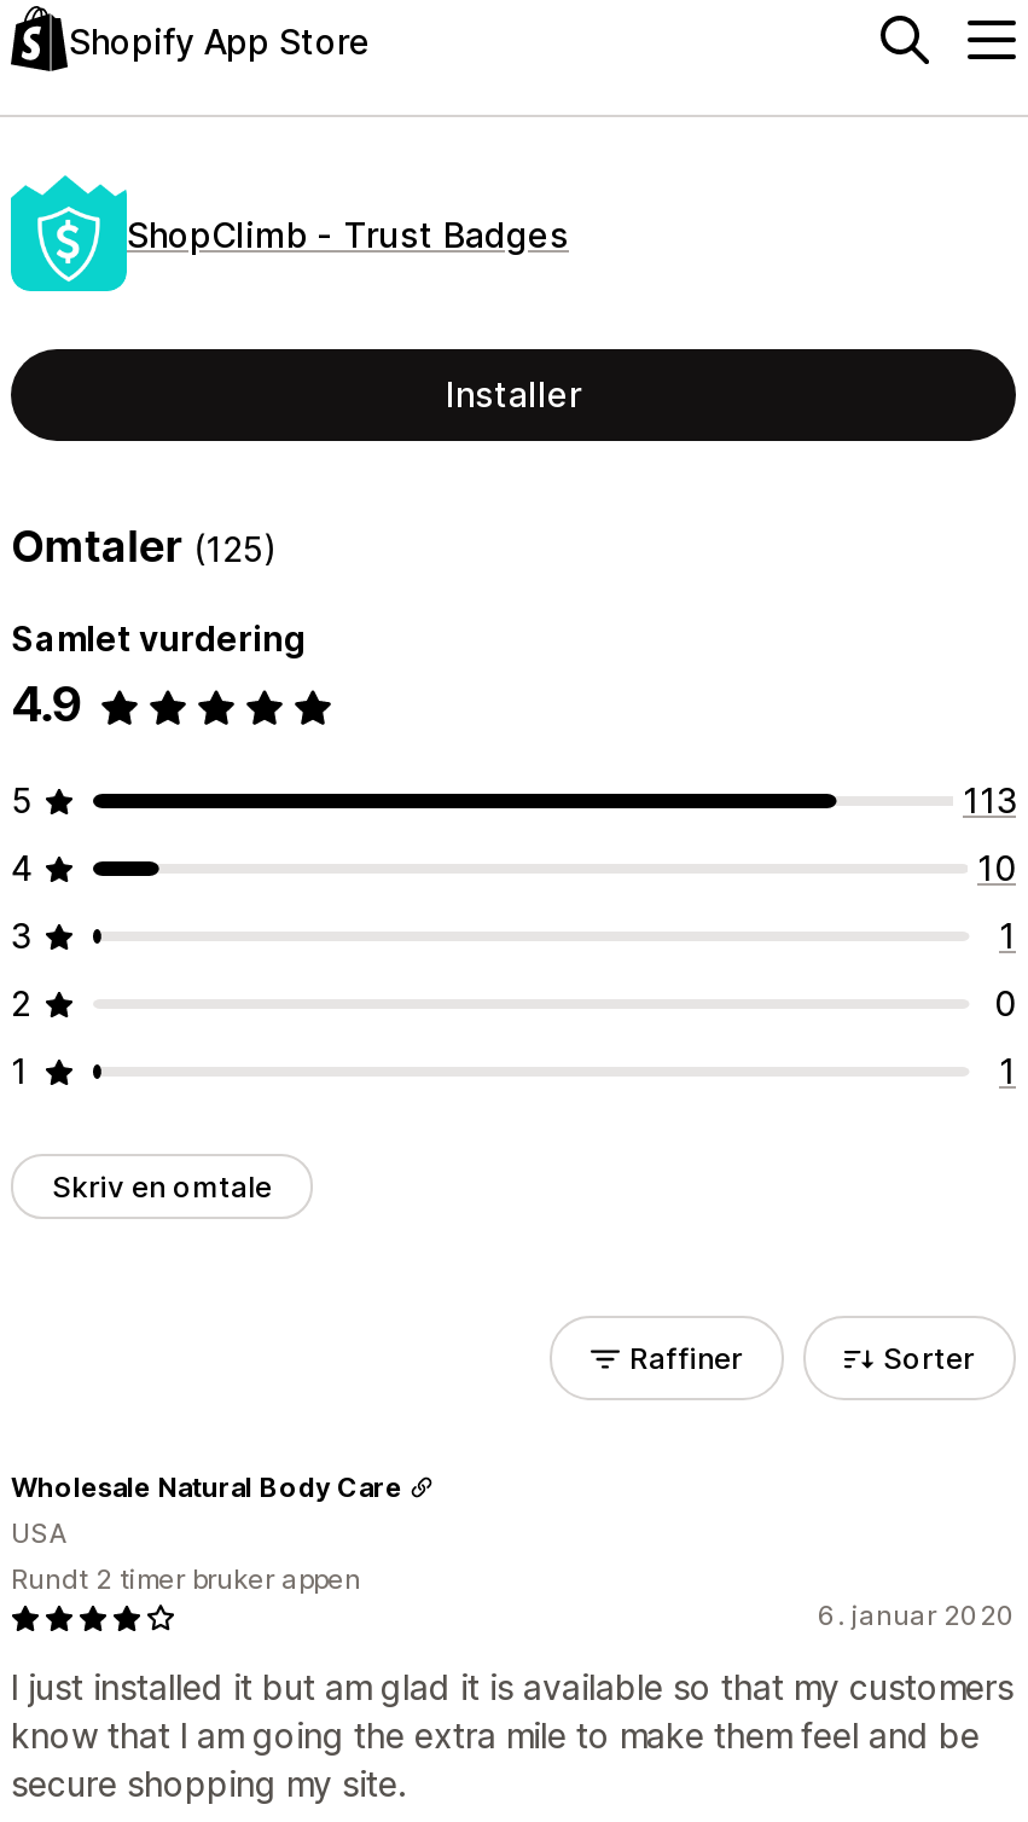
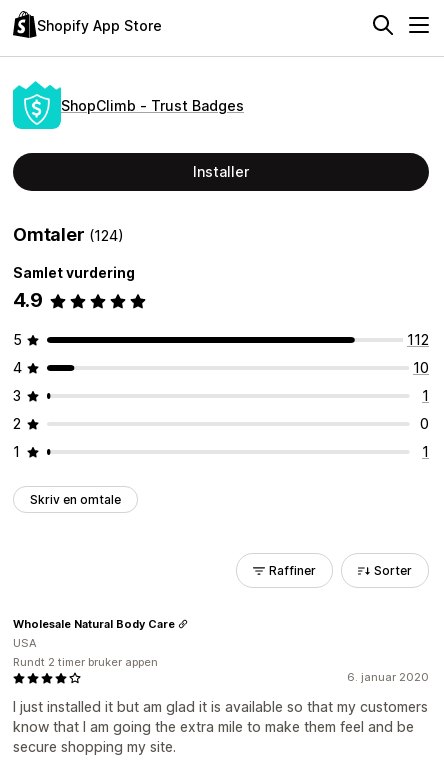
- Omtaler (125)
+ Omtaler (124)

- 113
+ 112
